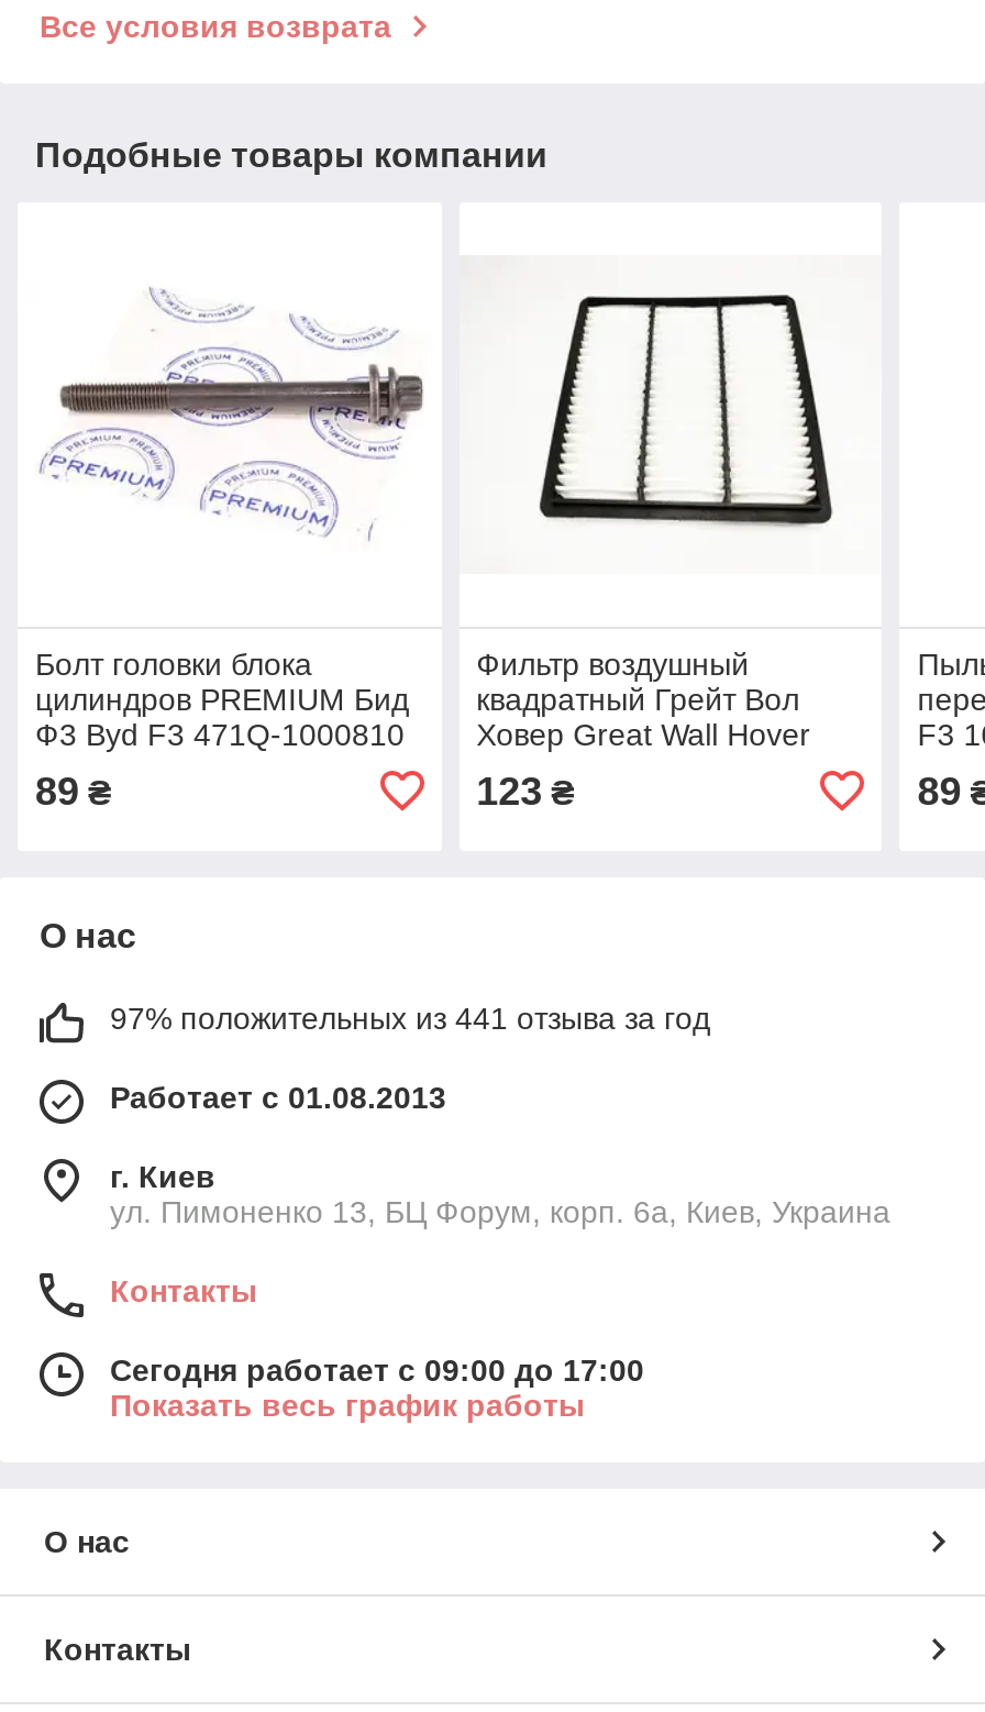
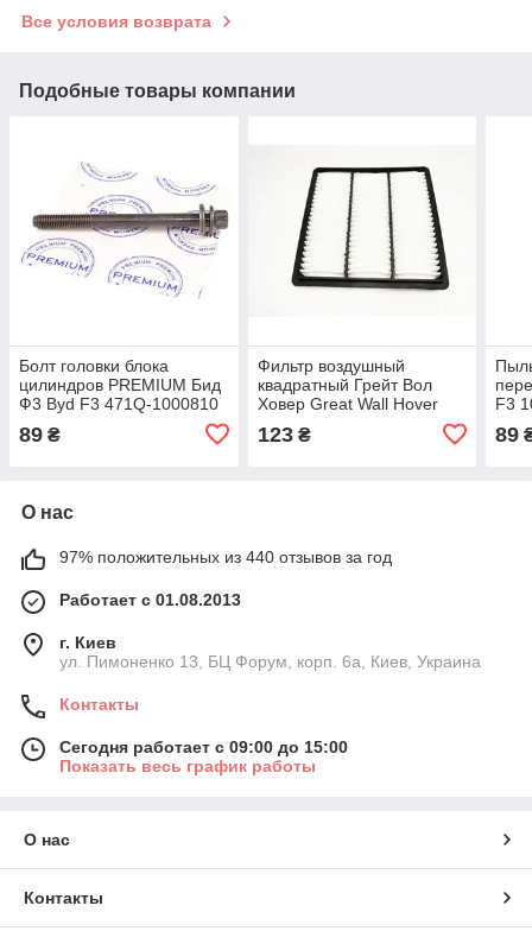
- 97% положительных из 441 отзыва за год
+ 97% положительных из 440 отзывов за год

- Сегодня работает с 09:00 до 17:00
+ Сегодня работает с 09:00 до 15:00
